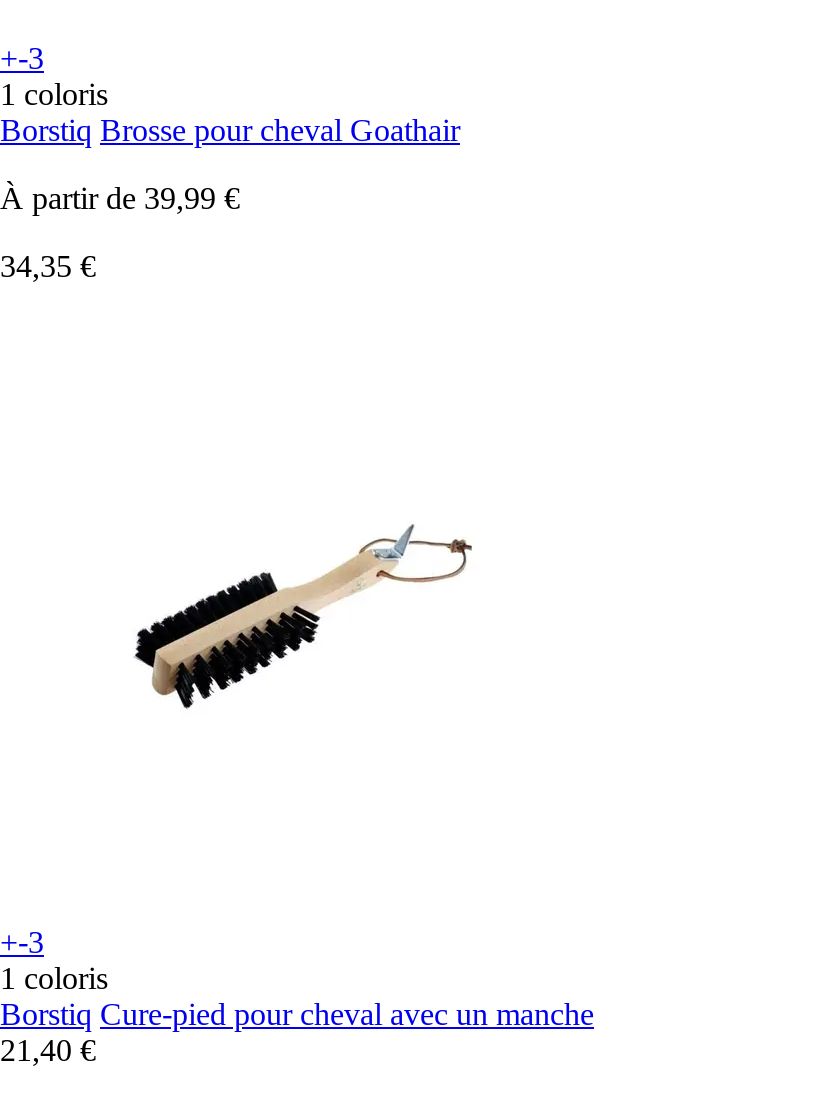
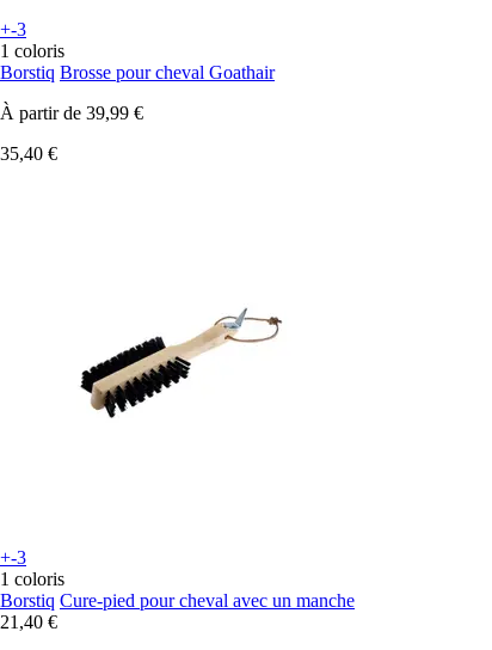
- 34,35 €
+ 35,40 €
